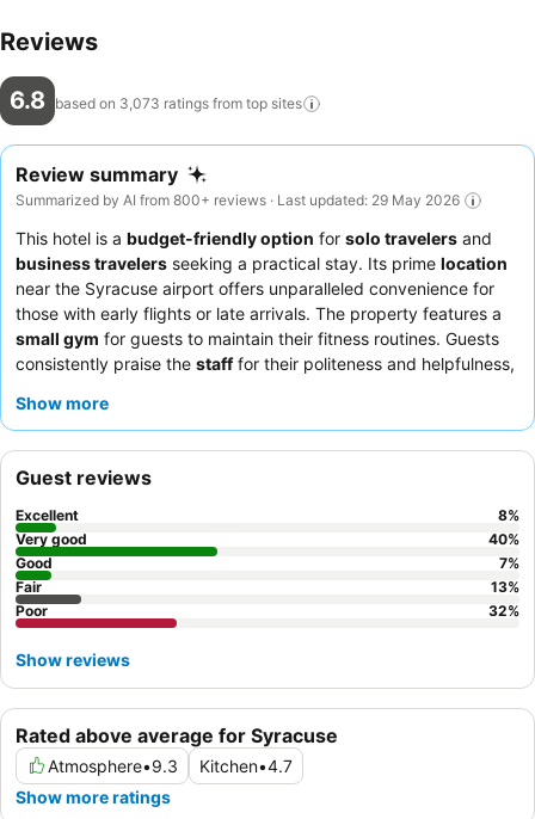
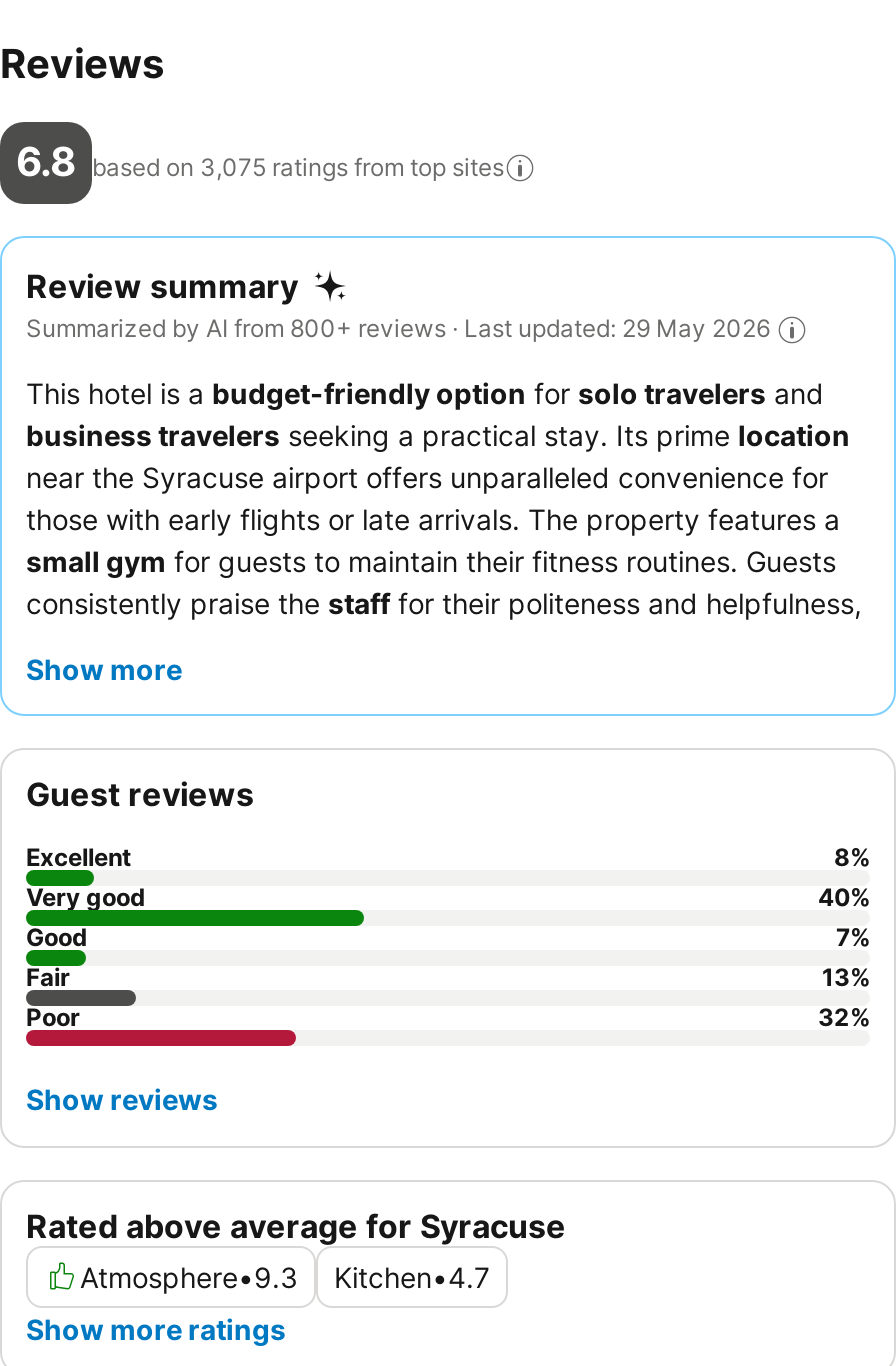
- 6.8 based on 3,073 ratings from top sites
+ 6.8 based on 3,075 ratings from top sites
